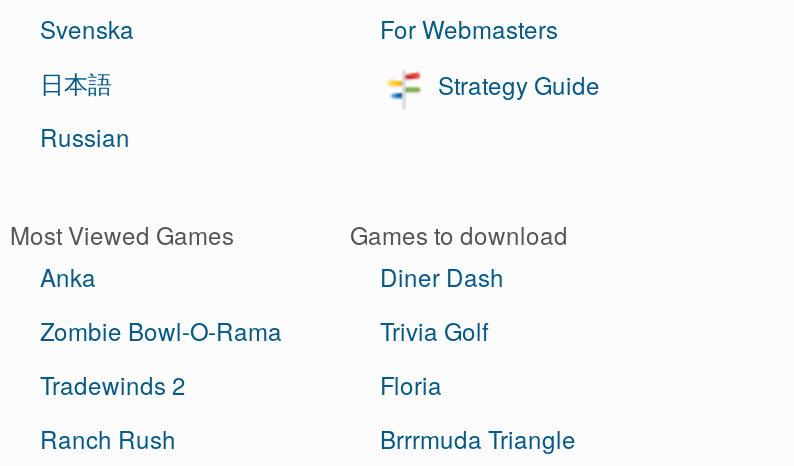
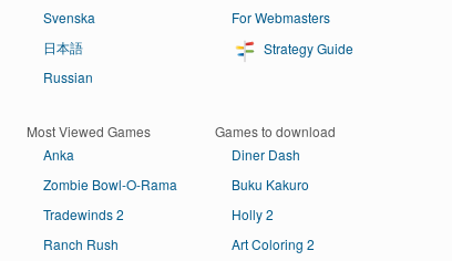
- Trivia Golf
+ Buku Kakuro

- Floria
+ Holly 2

- Brrrmuda Triangle
+ Art Coloring 2
